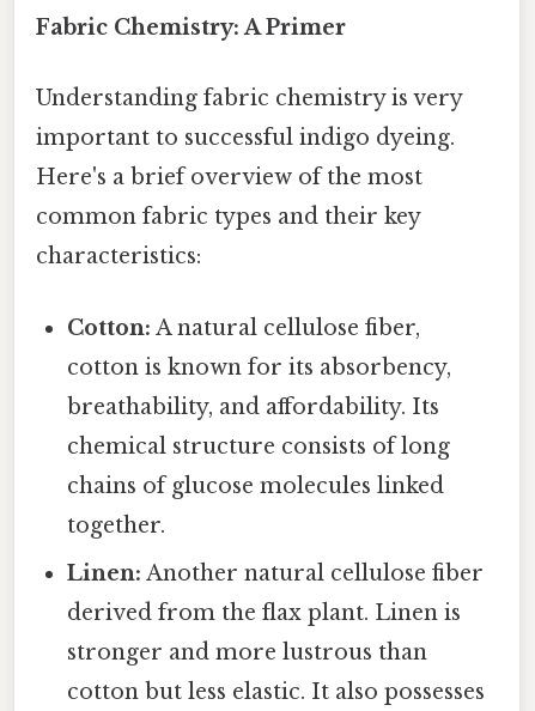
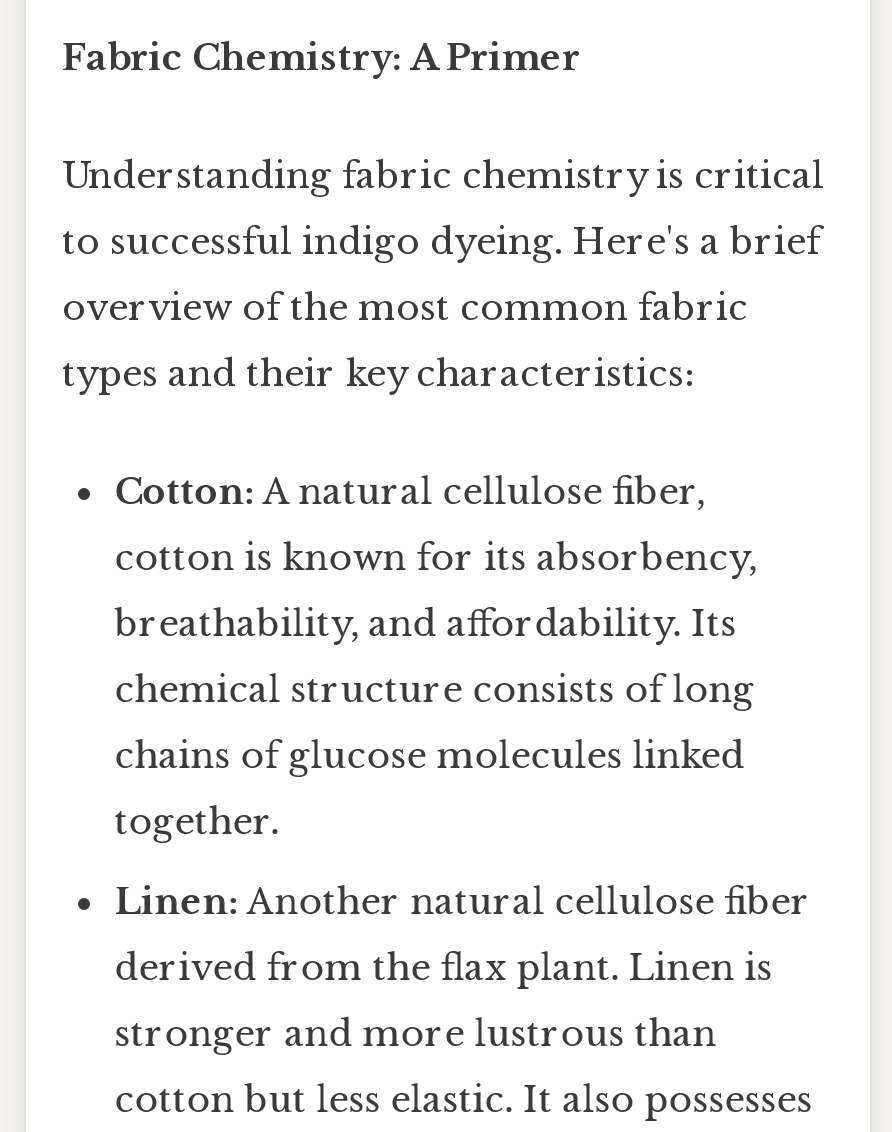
- Understanding fabric chemistry is very
- important to successful indigo dyeing.
- Here's a brief overview of the most
- common fabric types and their key
- characteristics:
+ Understanding fabric chemistry is critical
+ to successful indigo dyeing. Here's a brief
+ overview of the most common fabric
+ types and their key characteristics:
